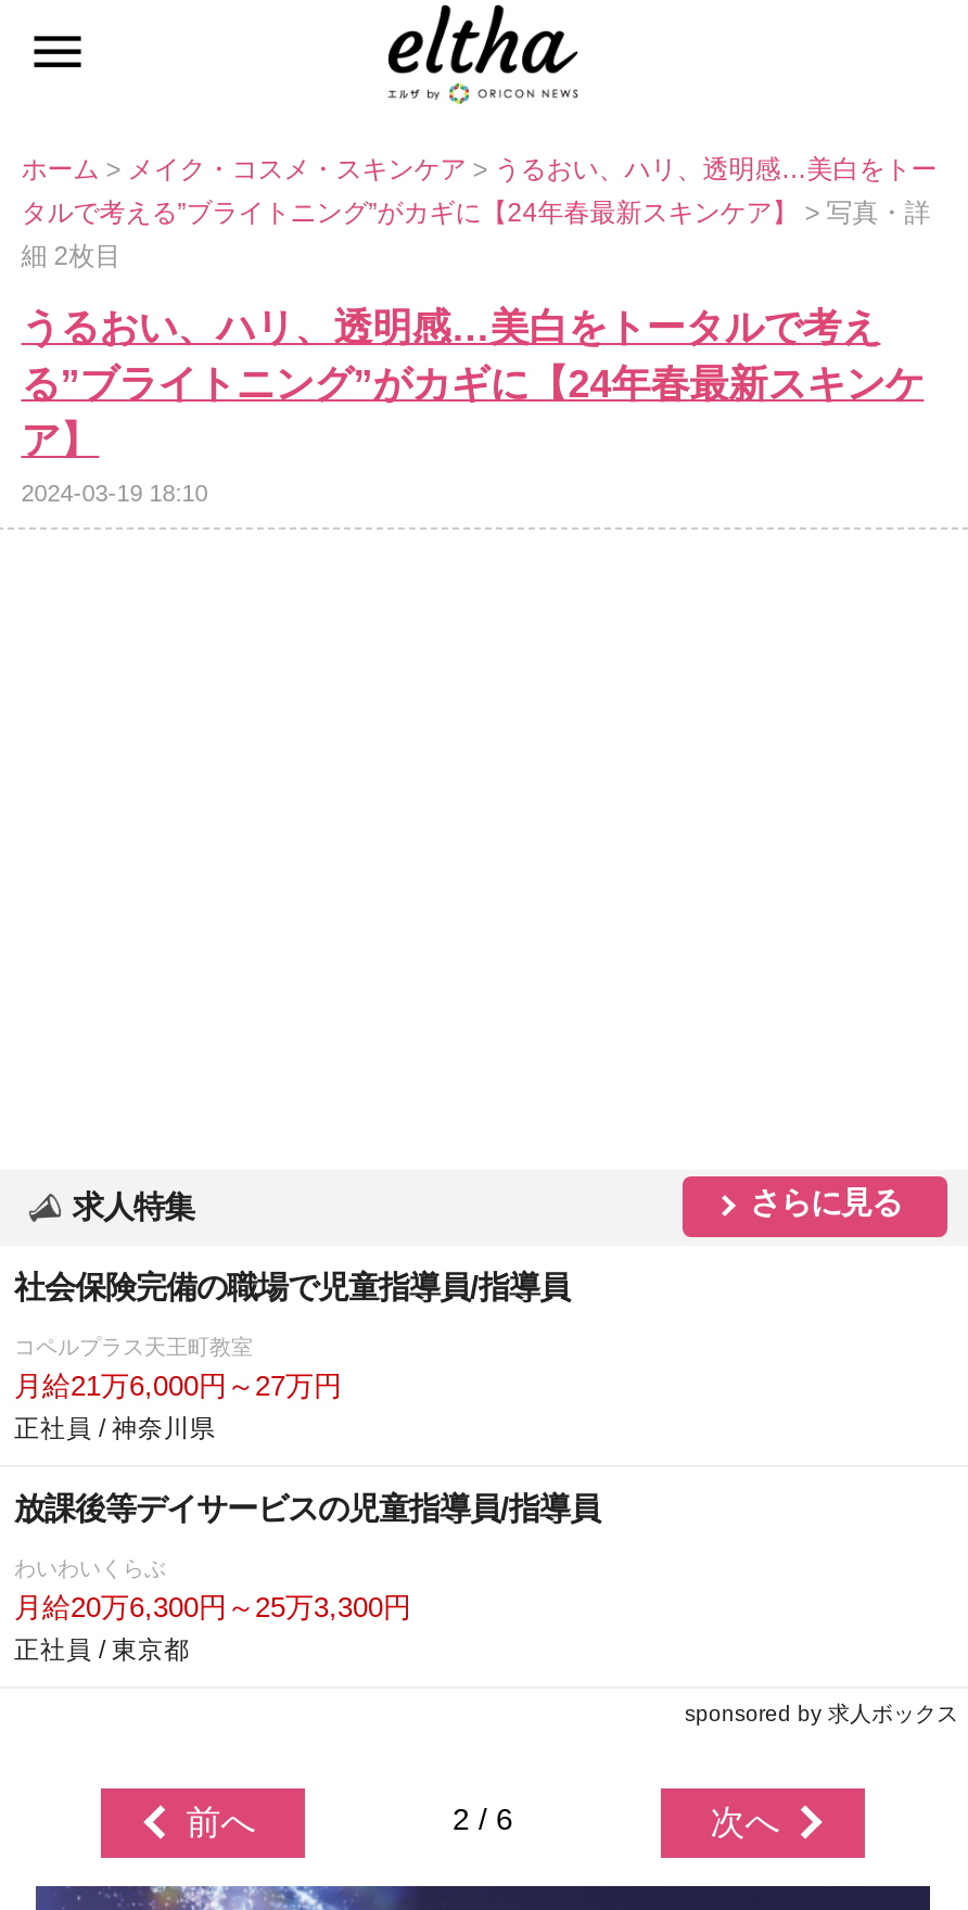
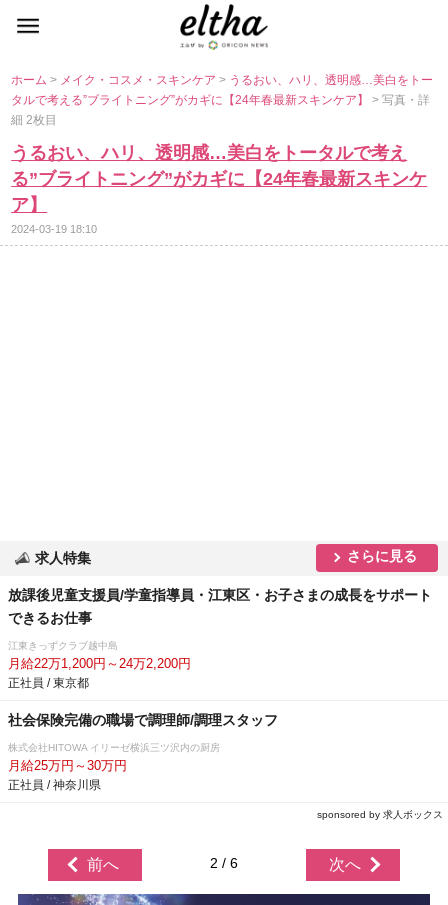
- 社会保険完備の職場で児童指導員/指導員
- コペルプラス天王町教室
- 月給21万6,000円～27万円
- 放課後等デイサービスの児童指導員/指導員
- わいわいくらぶ
- 月給20万6,300円～25万3,300円
+ 放課後児童支援員/学童指導員・江東区・お子さまの成長をサポート
+ できるお仕事
+ 江東きっずクラブ越中島
+ 月給22万1,200円～24万2,200円

moved down: 正社員 / 神奈川県

moved up: 正社員 / 東京都

+ 社会保険完備の職場で調理師/調理スタッフ
+ 株式会社HITOWA イリーゼ横浜三ツ沢内の厨房
+ 月給25万円～30万円
